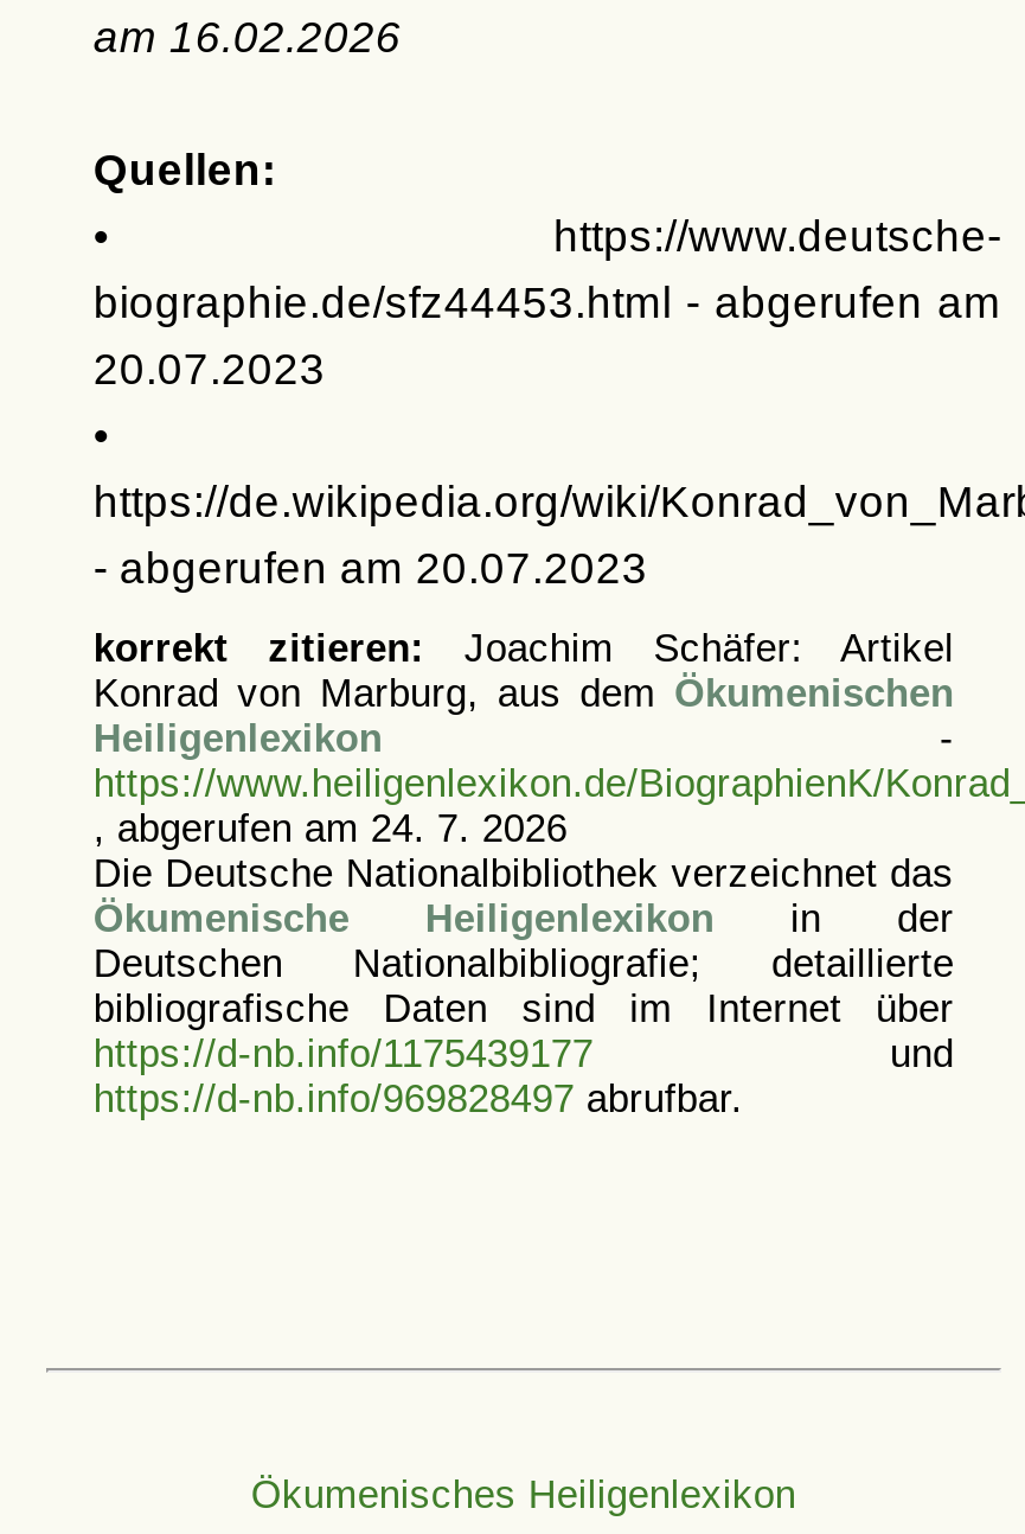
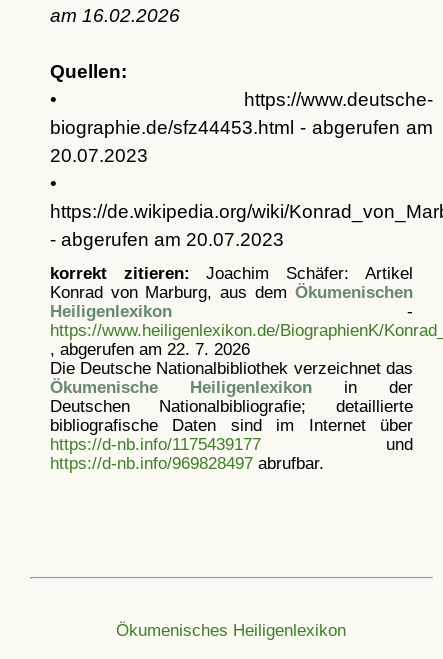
- , abgerufen am 24. 7. 2026
+ , abgerufen am 22. 7. 2026
